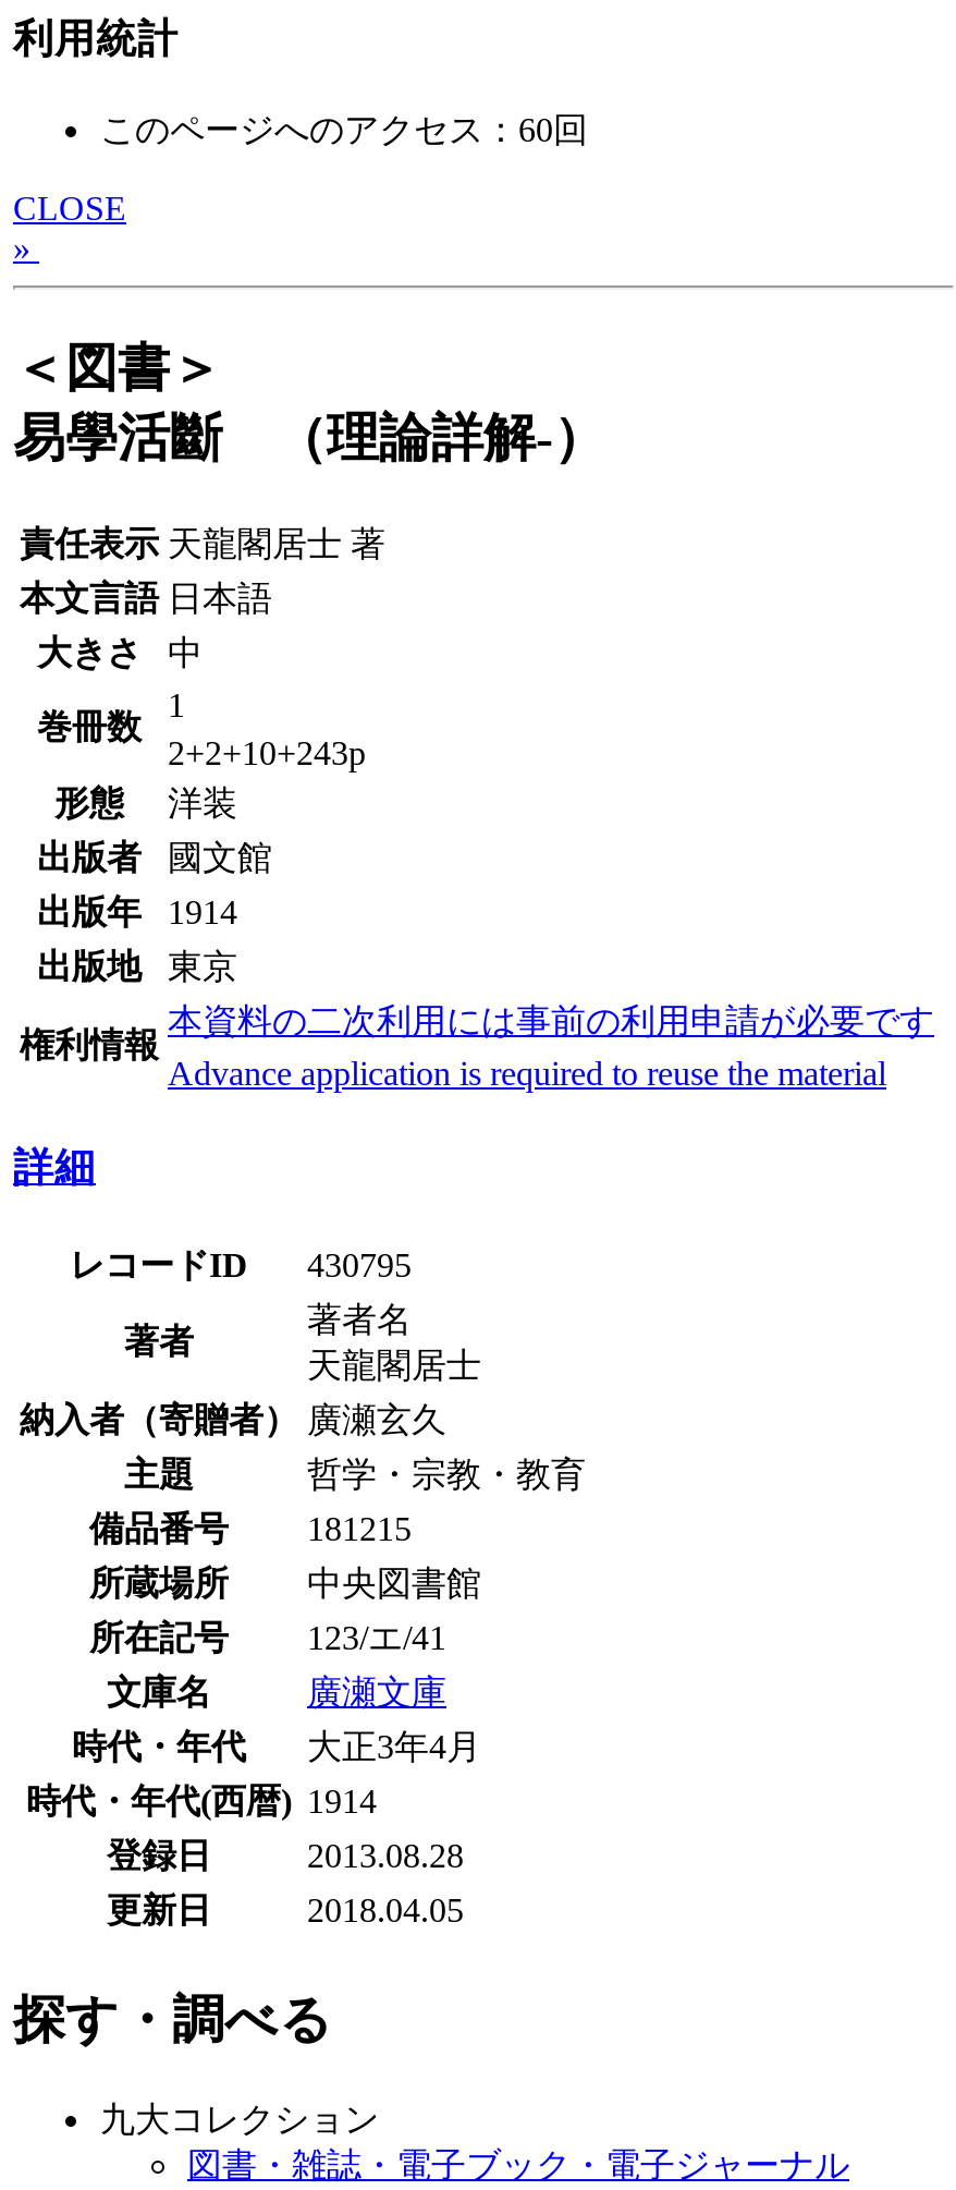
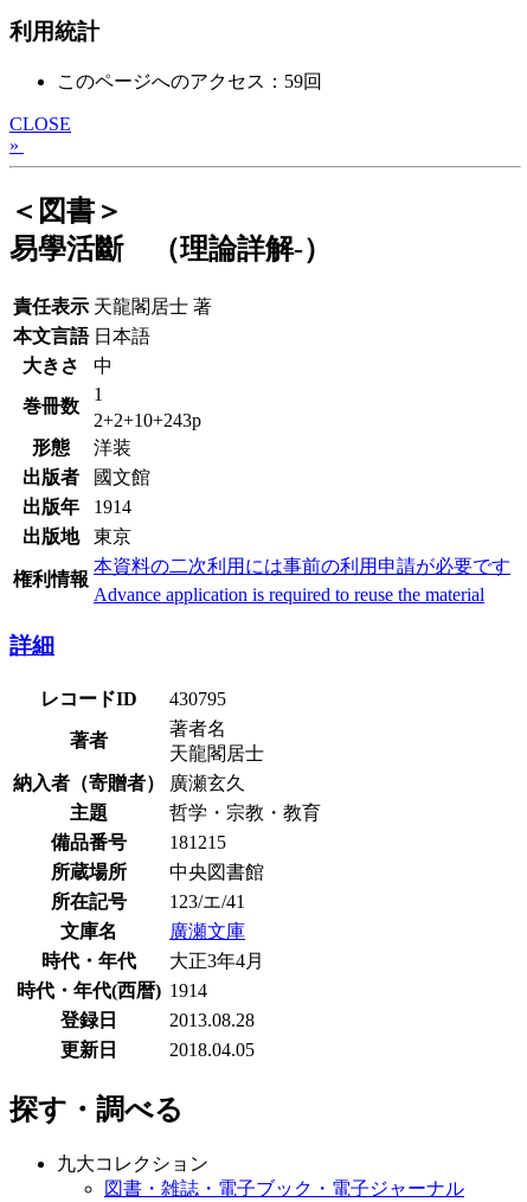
- このページへのアクセス：60回
+ このページへのアクセス：59回
